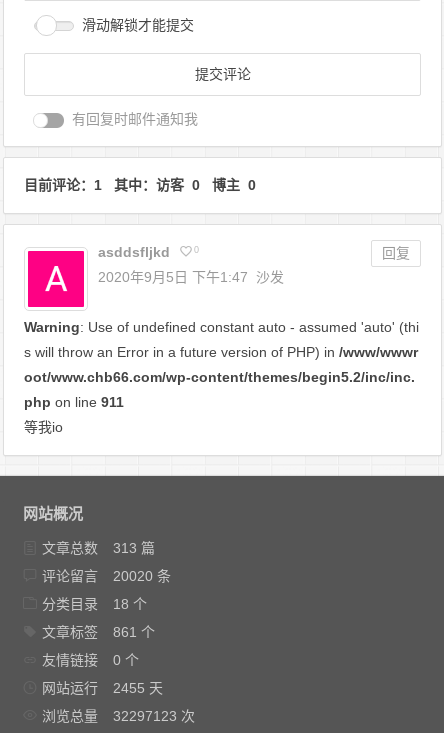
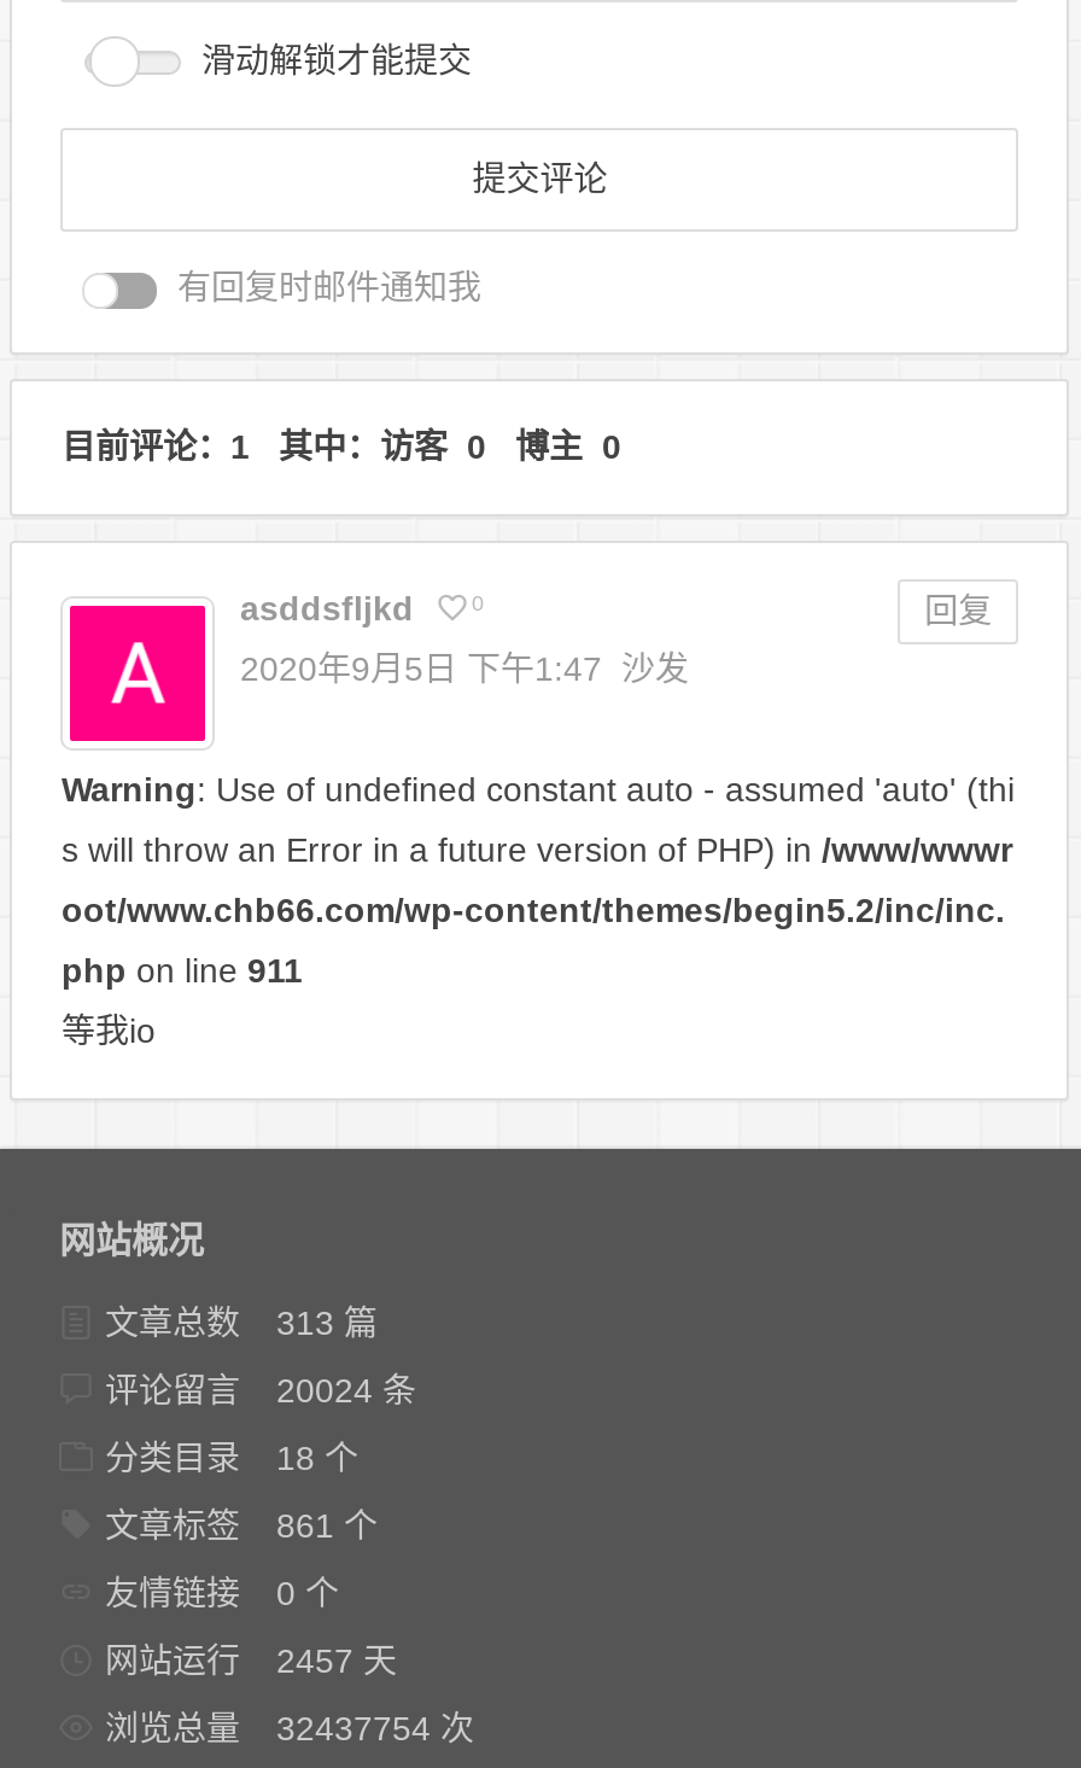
- 评论留言 20020 条
+ 评论留言 20024 条

- 网站运行 2455 天
+ 网站运行 2457 天

- 浏览总量 32297123 次
+ 浏览总量 32437754 次
